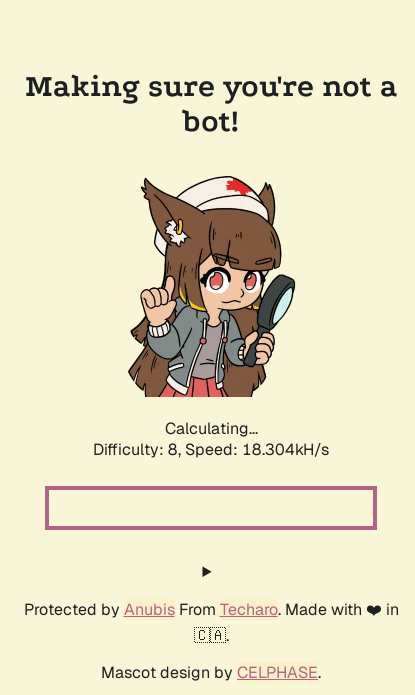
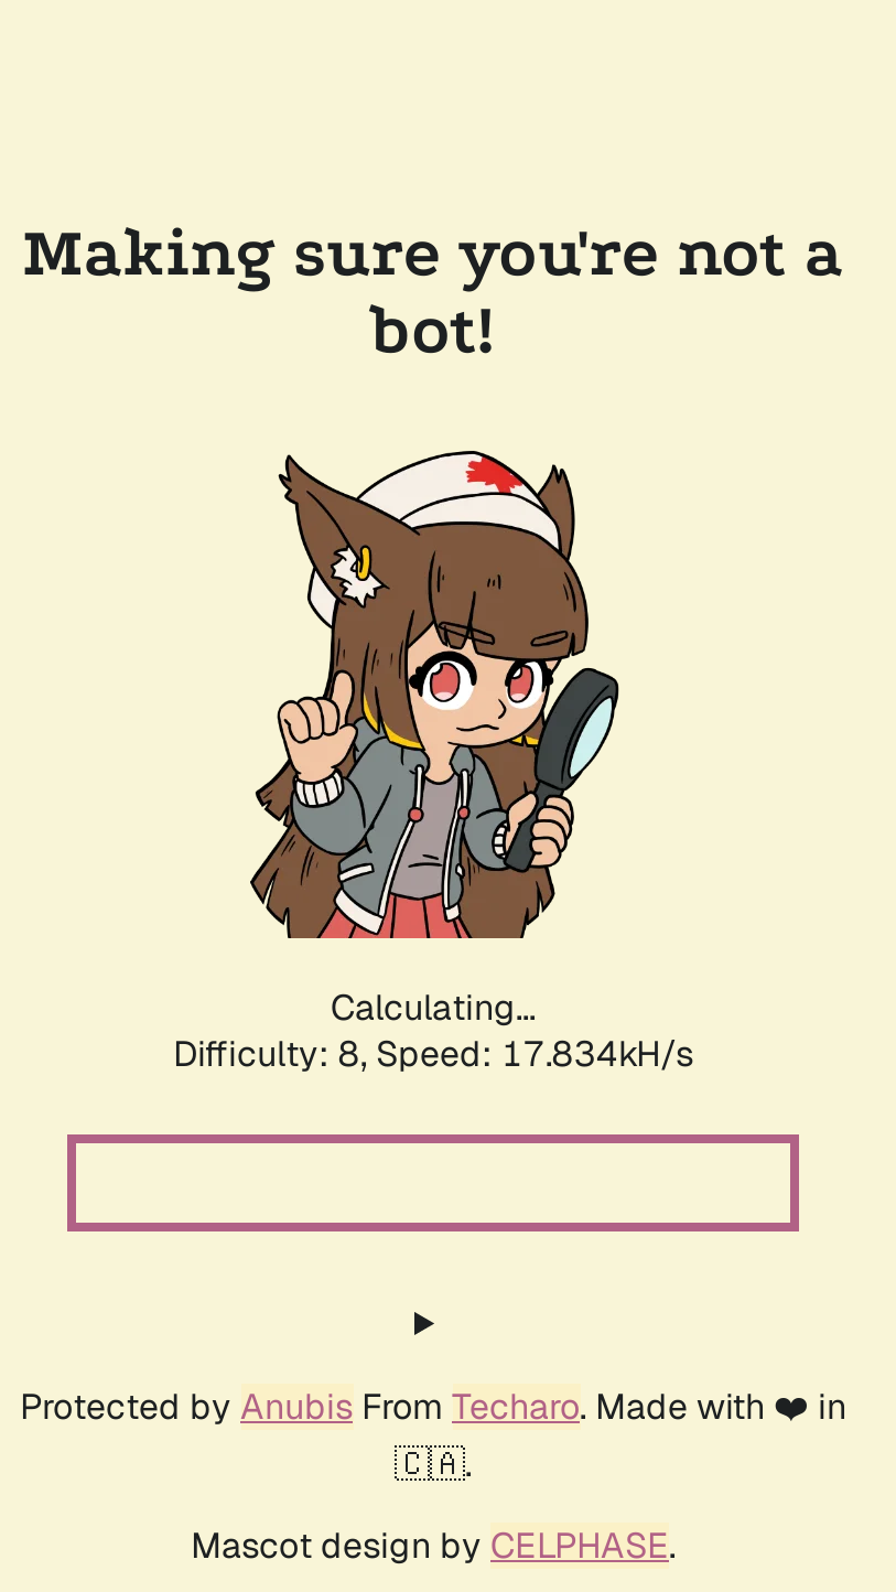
- Difficulty: 8, Speed: 18.304kH/s
+ Difficulty: 8, Speed: 17.834kH/s
